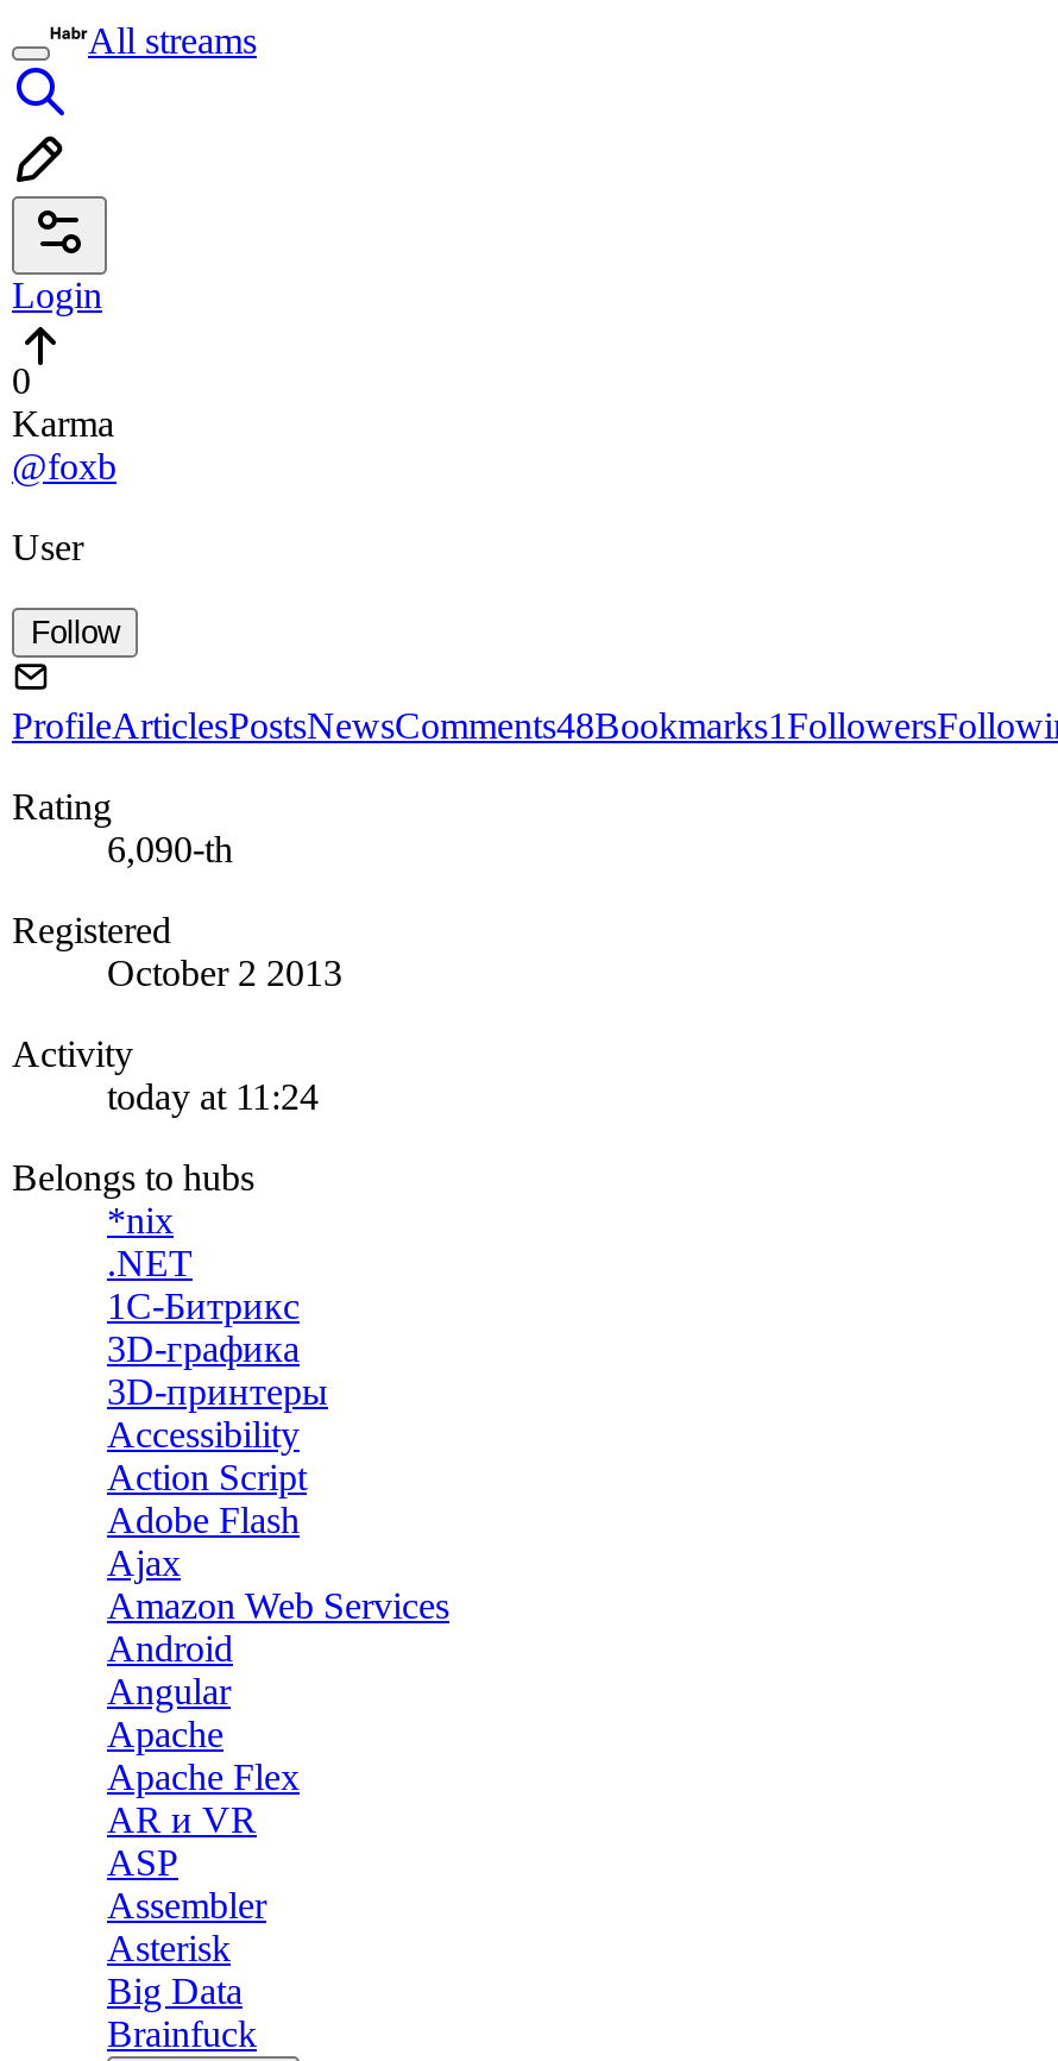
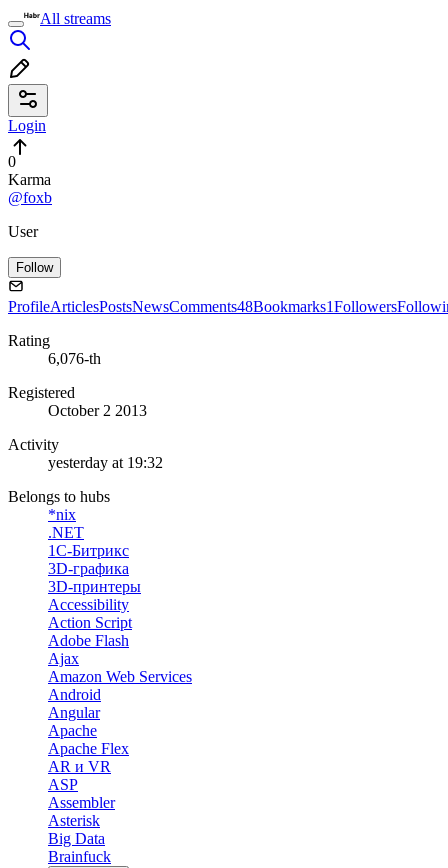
- 6,090-th
+ 6,076-th

- today at 11:24
+ yesterday at 19:32
